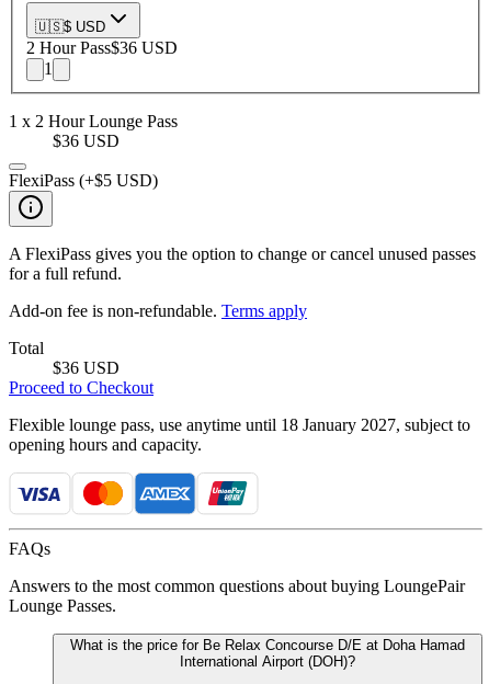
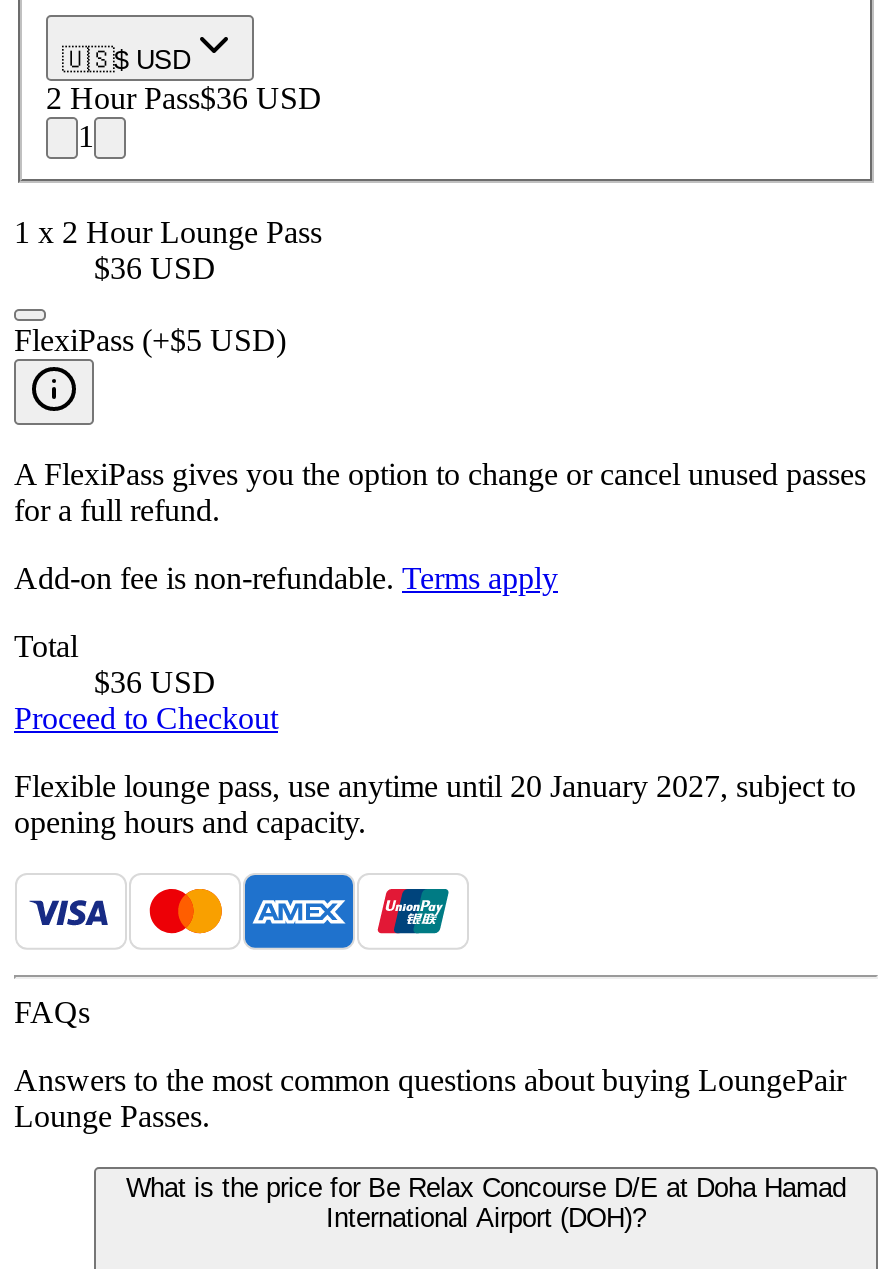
- Flexible lounge pass, use anytime until 18 January 2027, subject to
+ Flexible lounge pass, use anytime until 20 January 2027, subject to
